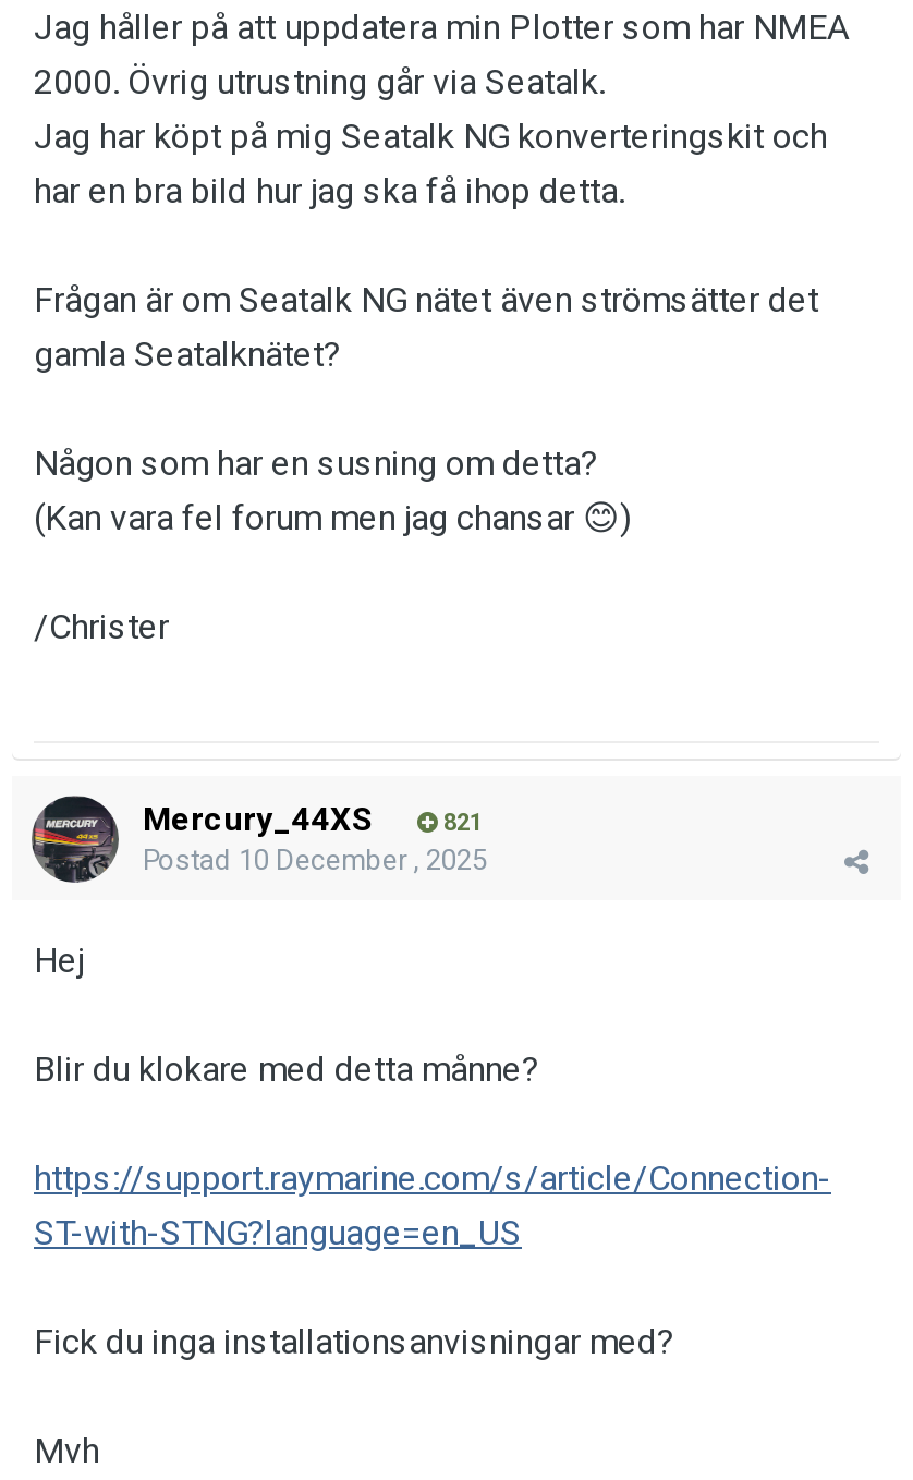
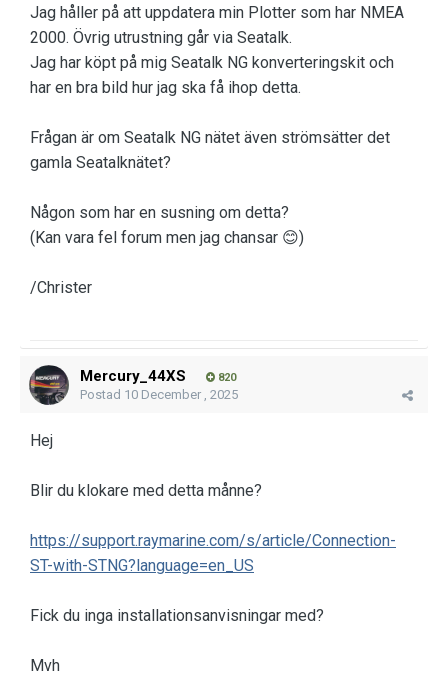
- 821
+ 820
